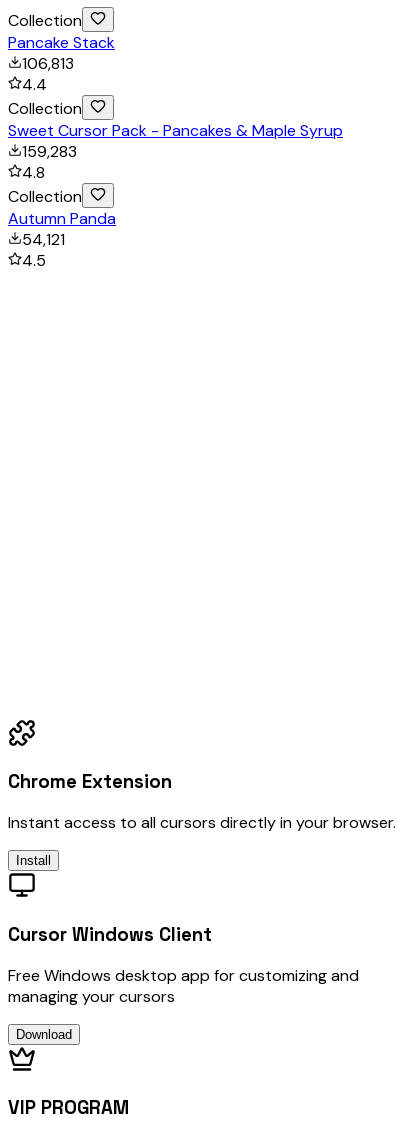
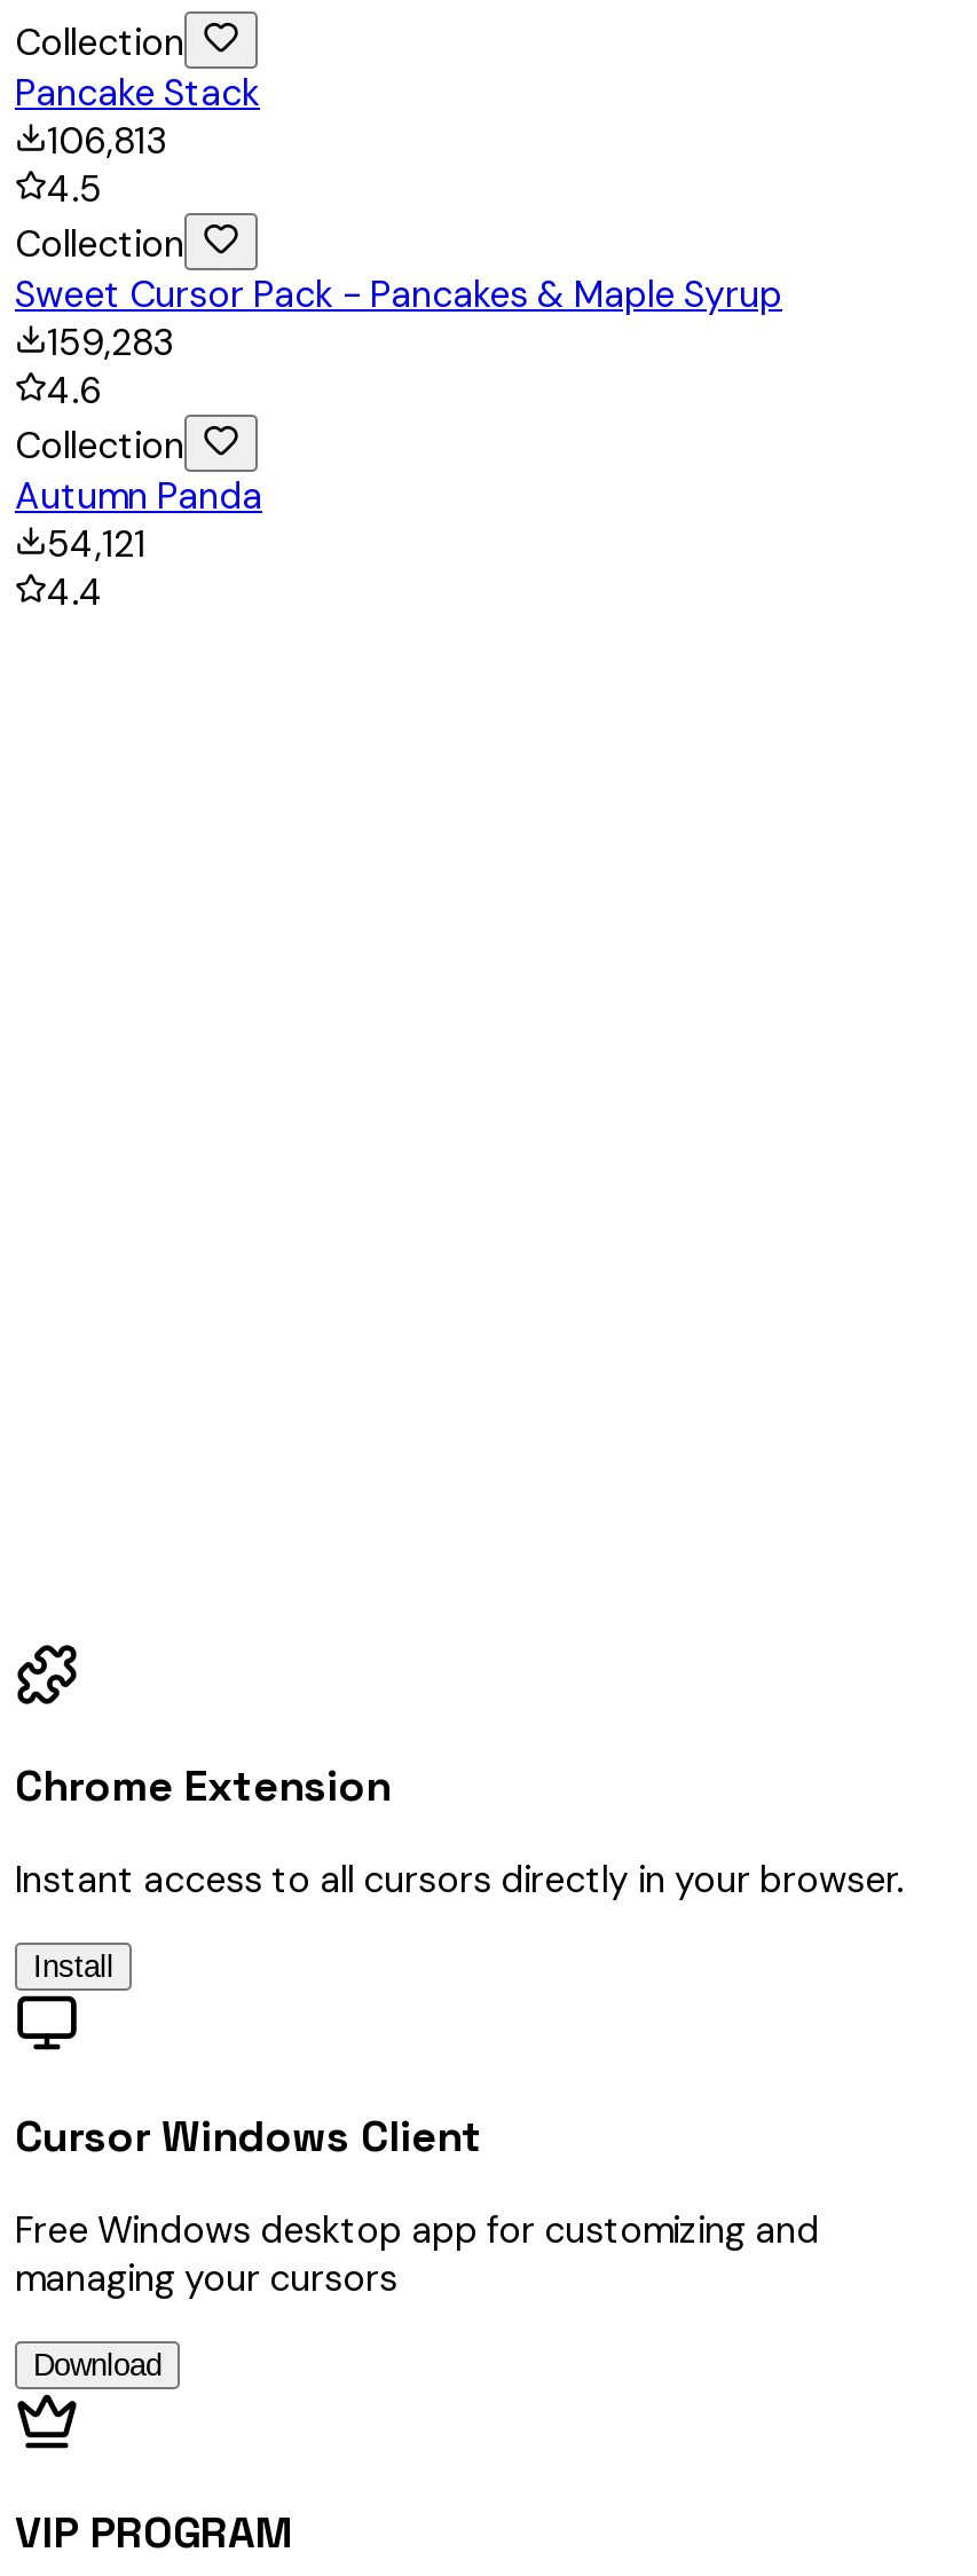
- 4.4
+ 4.5

- 4.8
+ 4.6

- 4.5
+ 4.4
